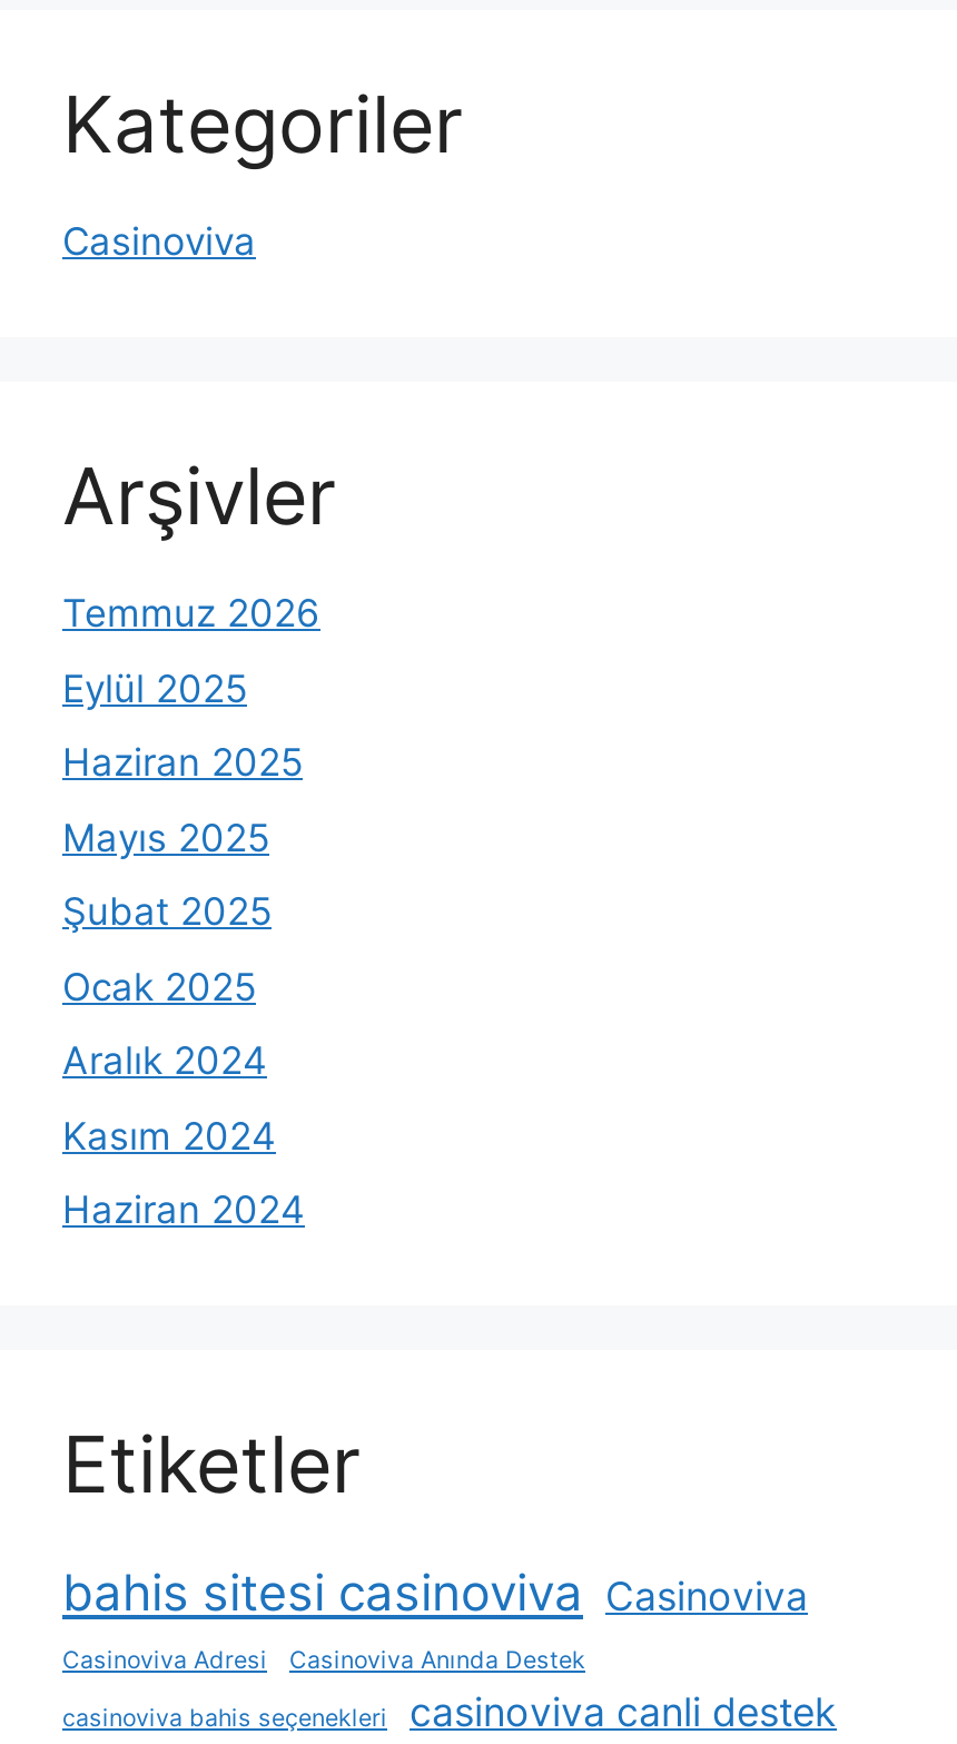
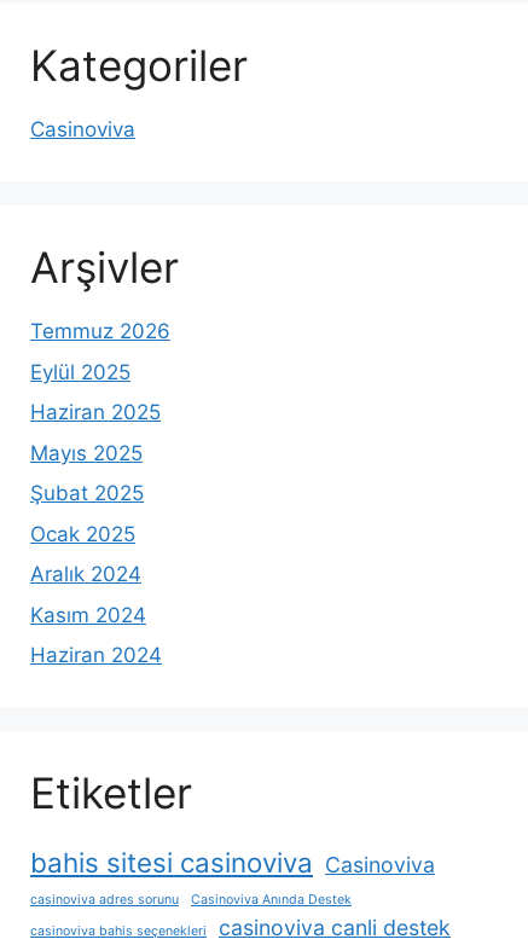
- Casinoviva Adresi
+ casinoviva adres sorunu
